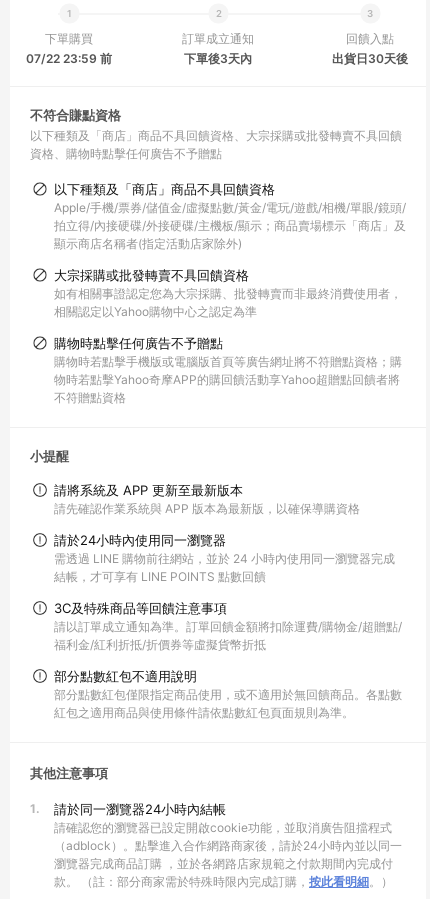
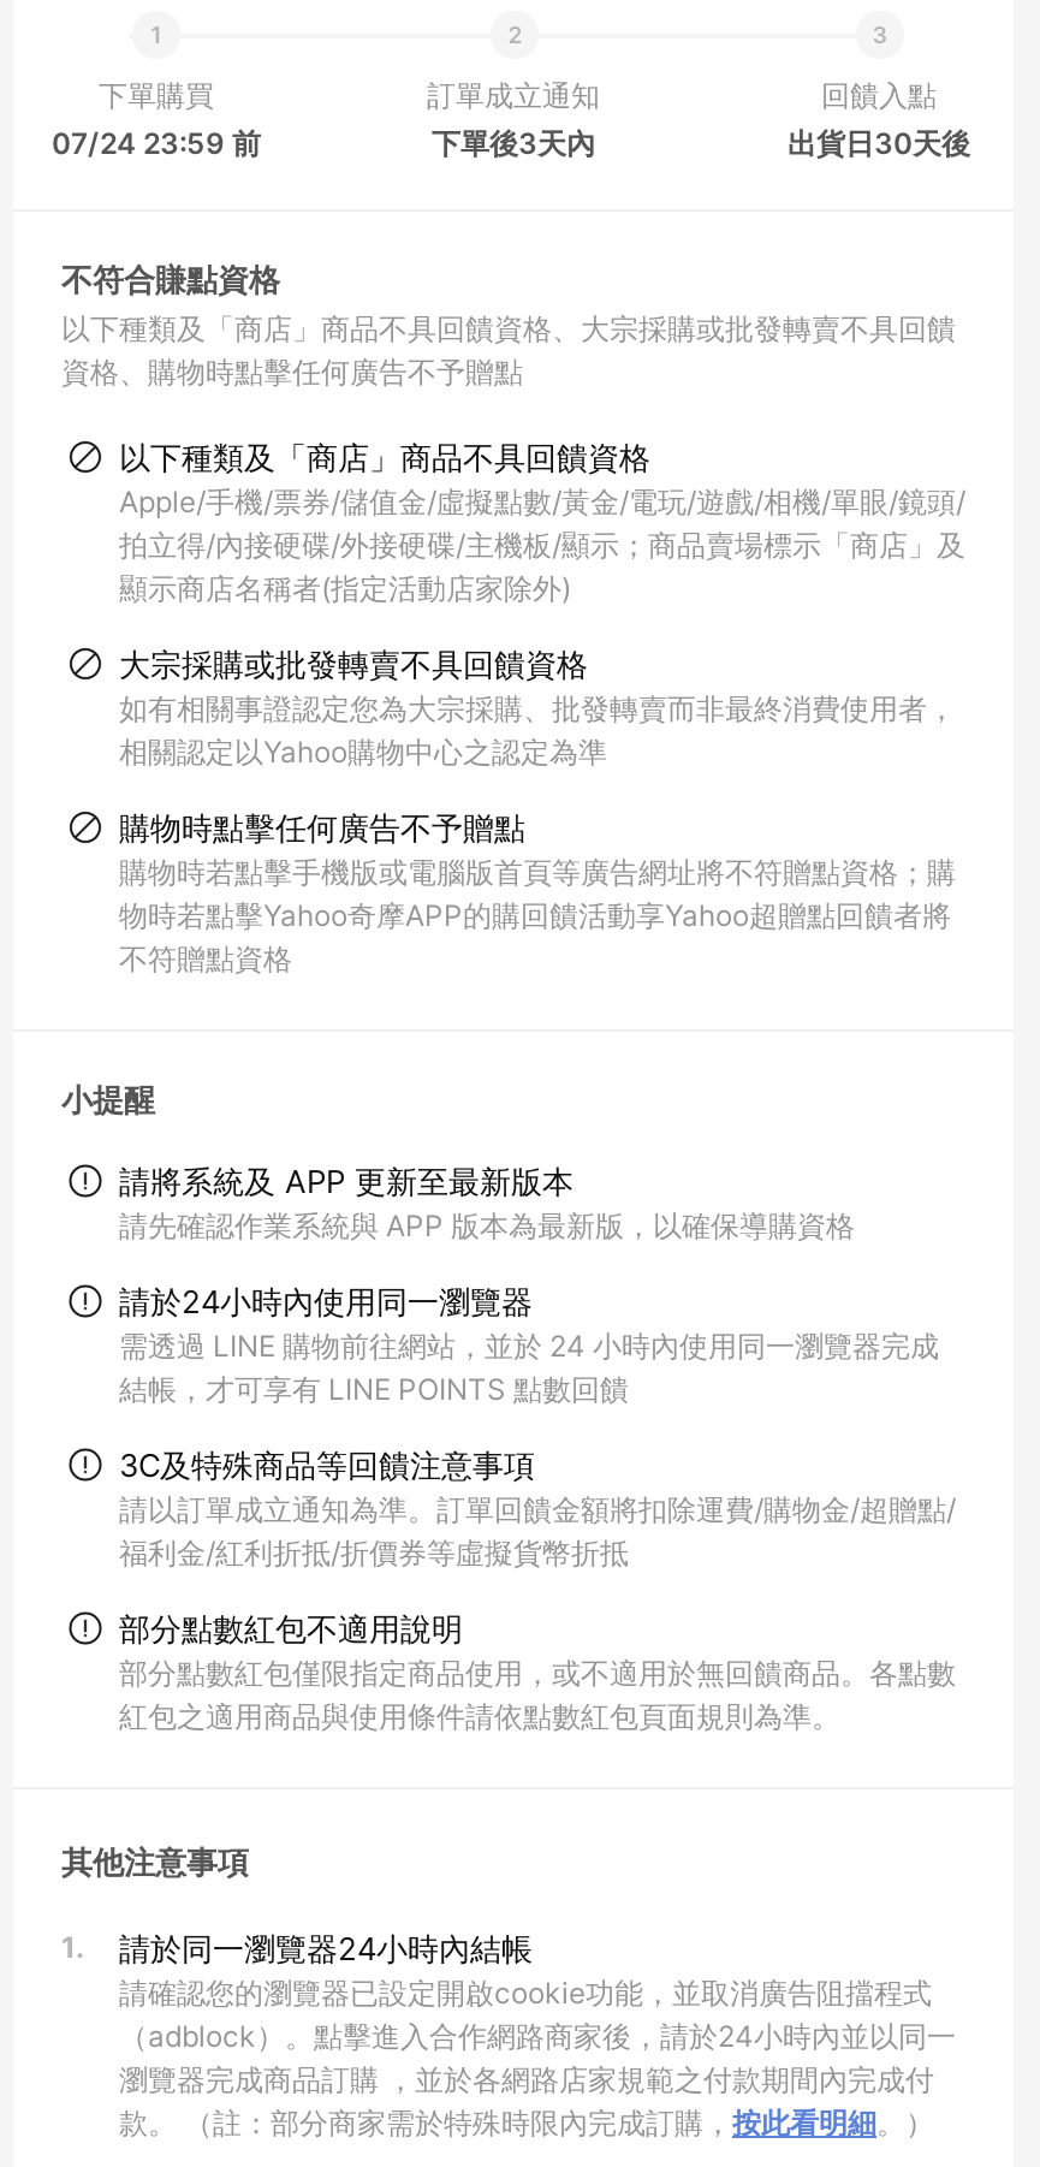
- 07/22 23:59 前
+ 07/24 23:59 前
